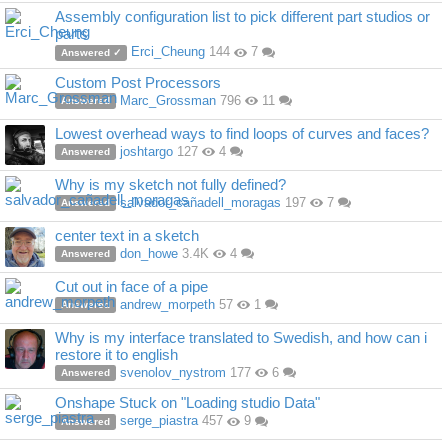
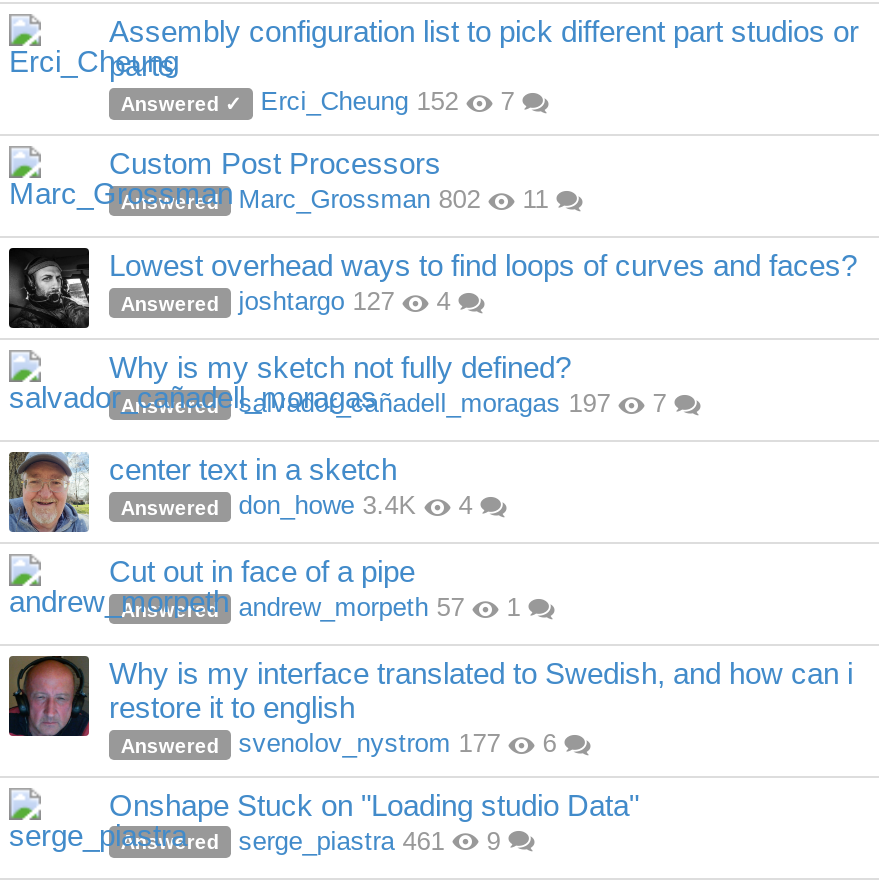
- Erci_Cheung 144
+ Erci_Cheung 152

- Marc_Grossman 796
+ Marc_Grossman 802

- serge_piastra 457
+ serge_piastra 461
